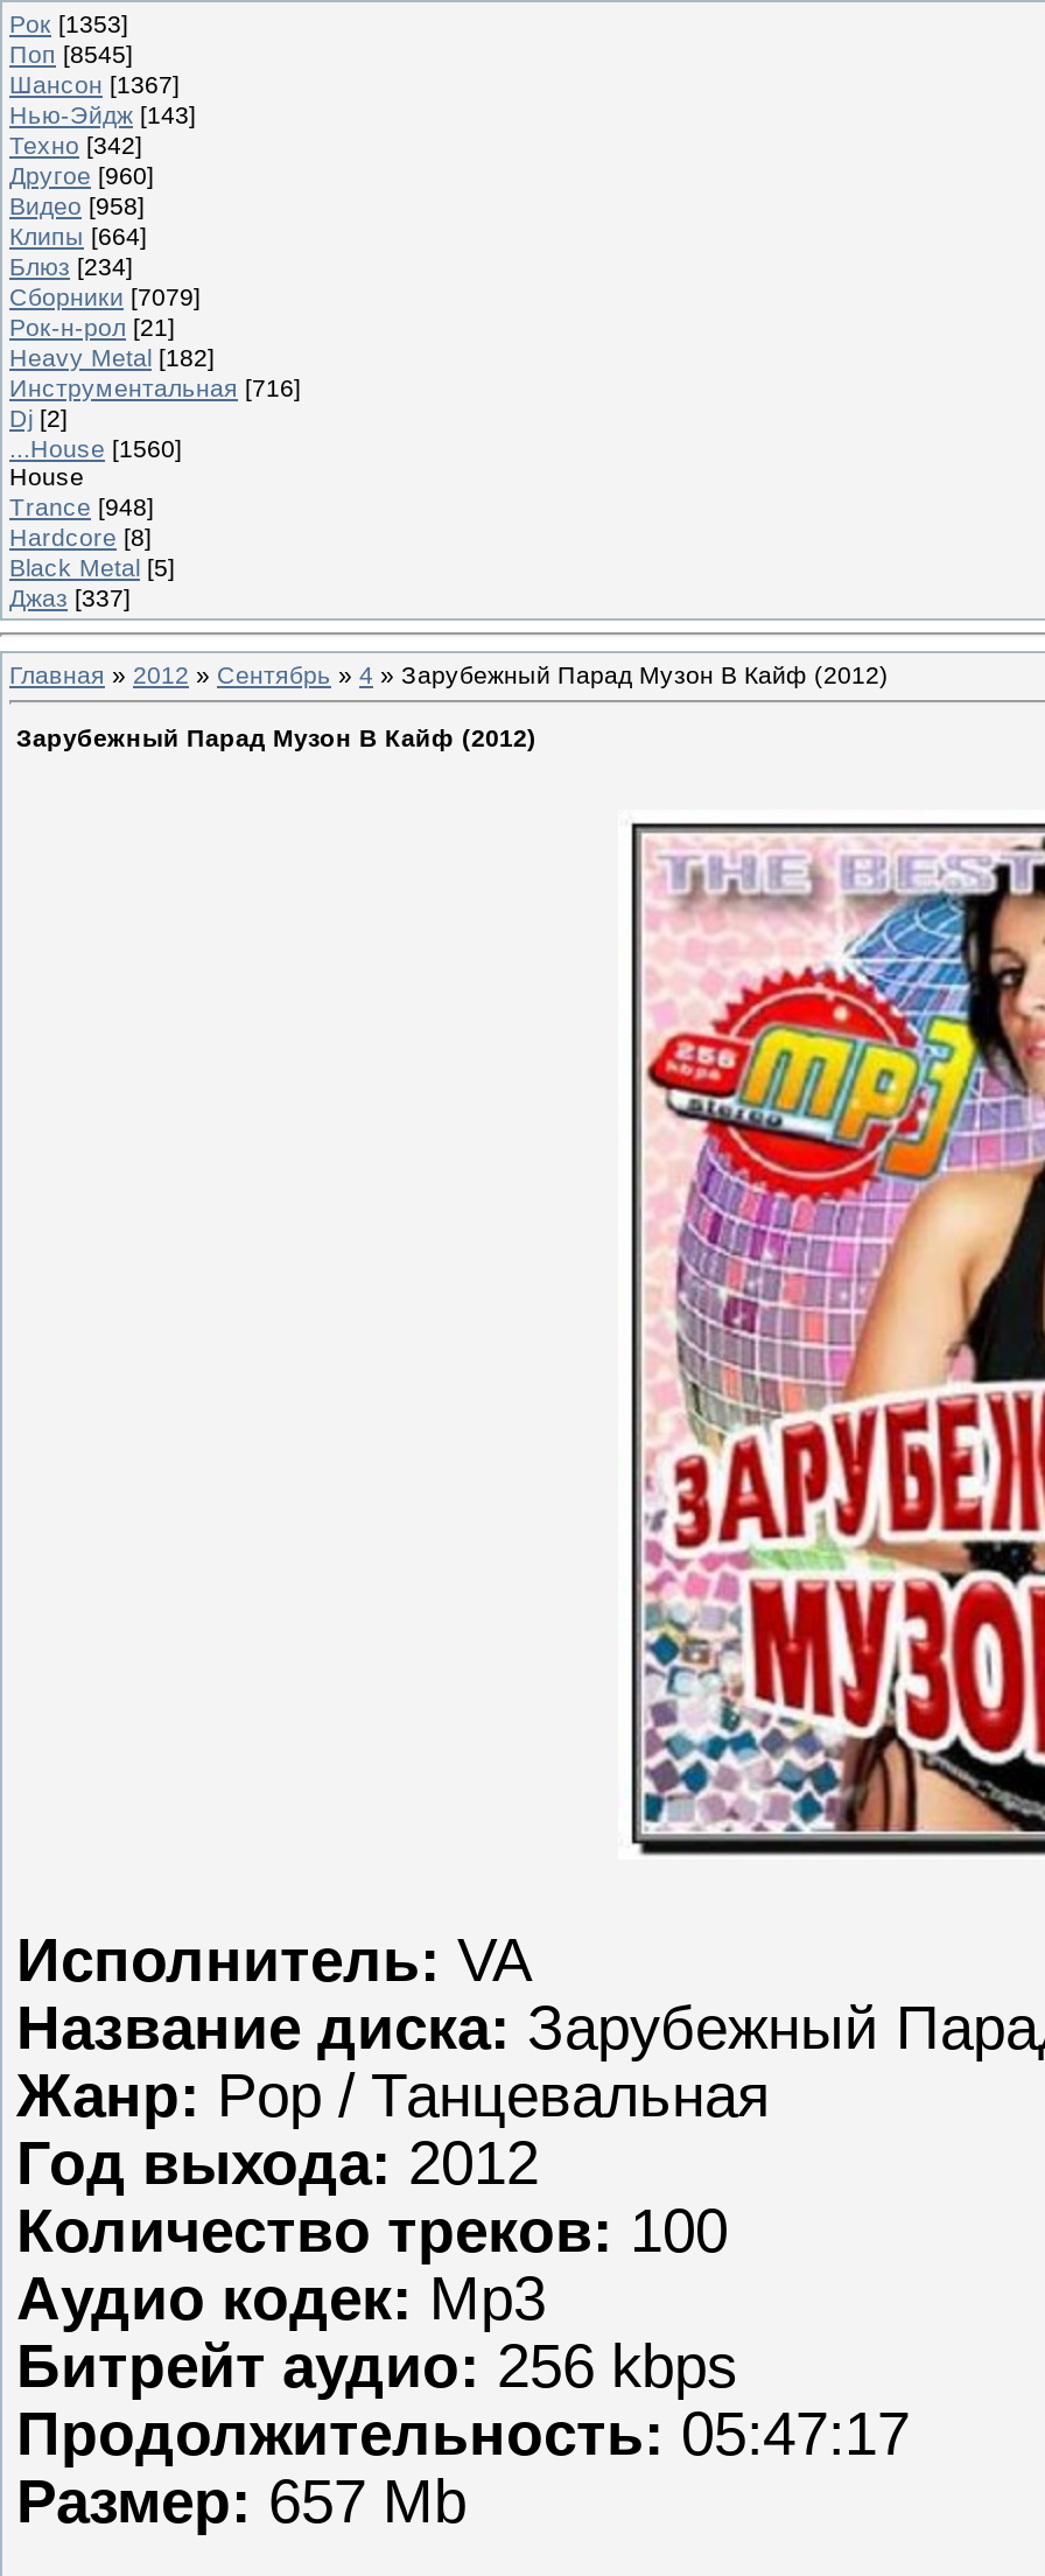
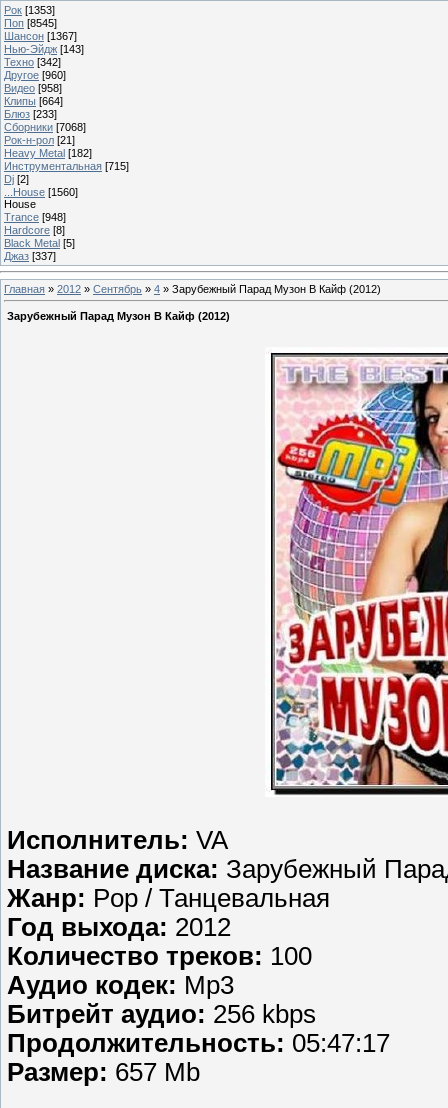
- Блюз [234]
+ Блюз [233]

- Сборники [7079]
+ Сборники [7068]

- Инструментальная [716]
+ Инструментальная [715]
